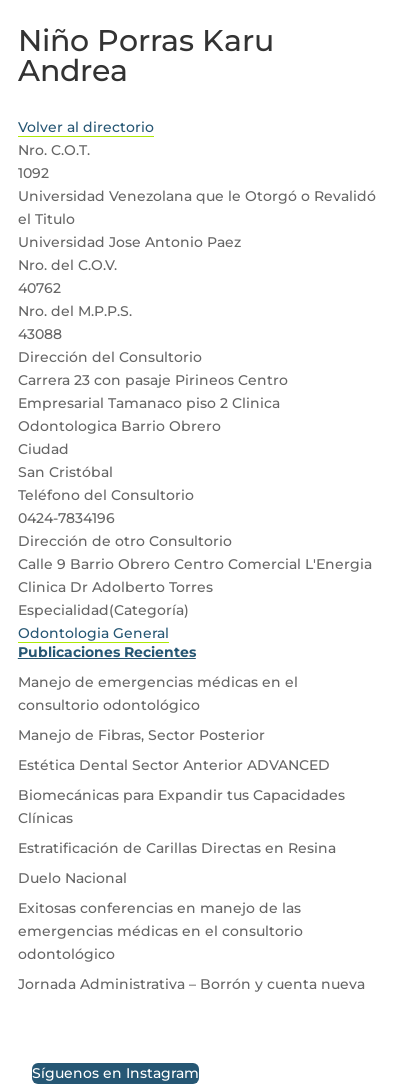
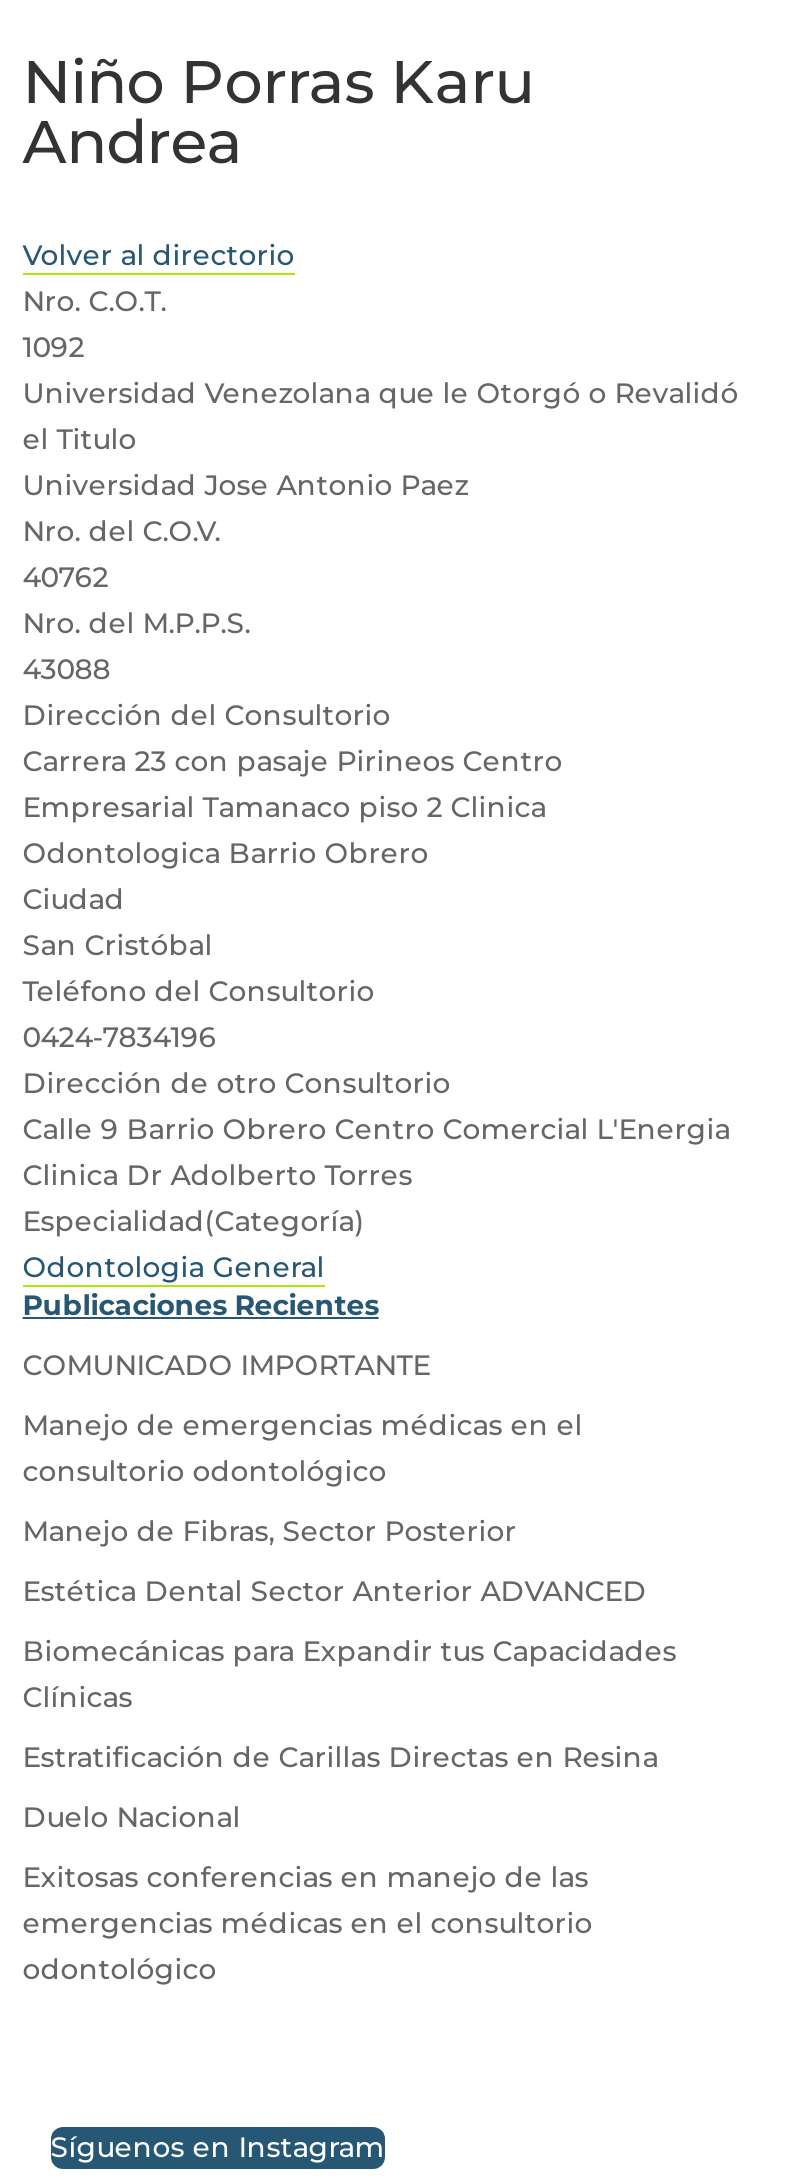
+ COMUNICADO IMPORTANTE

moved down: Manejo de emergencias médicas en el | consultorio odontológico | Manejo de Fibras, Sector Posterior | ... | emergencias médicas en el consultorio | odontológico

- Jornada Administrativa – Borrón y cuenta nueva
